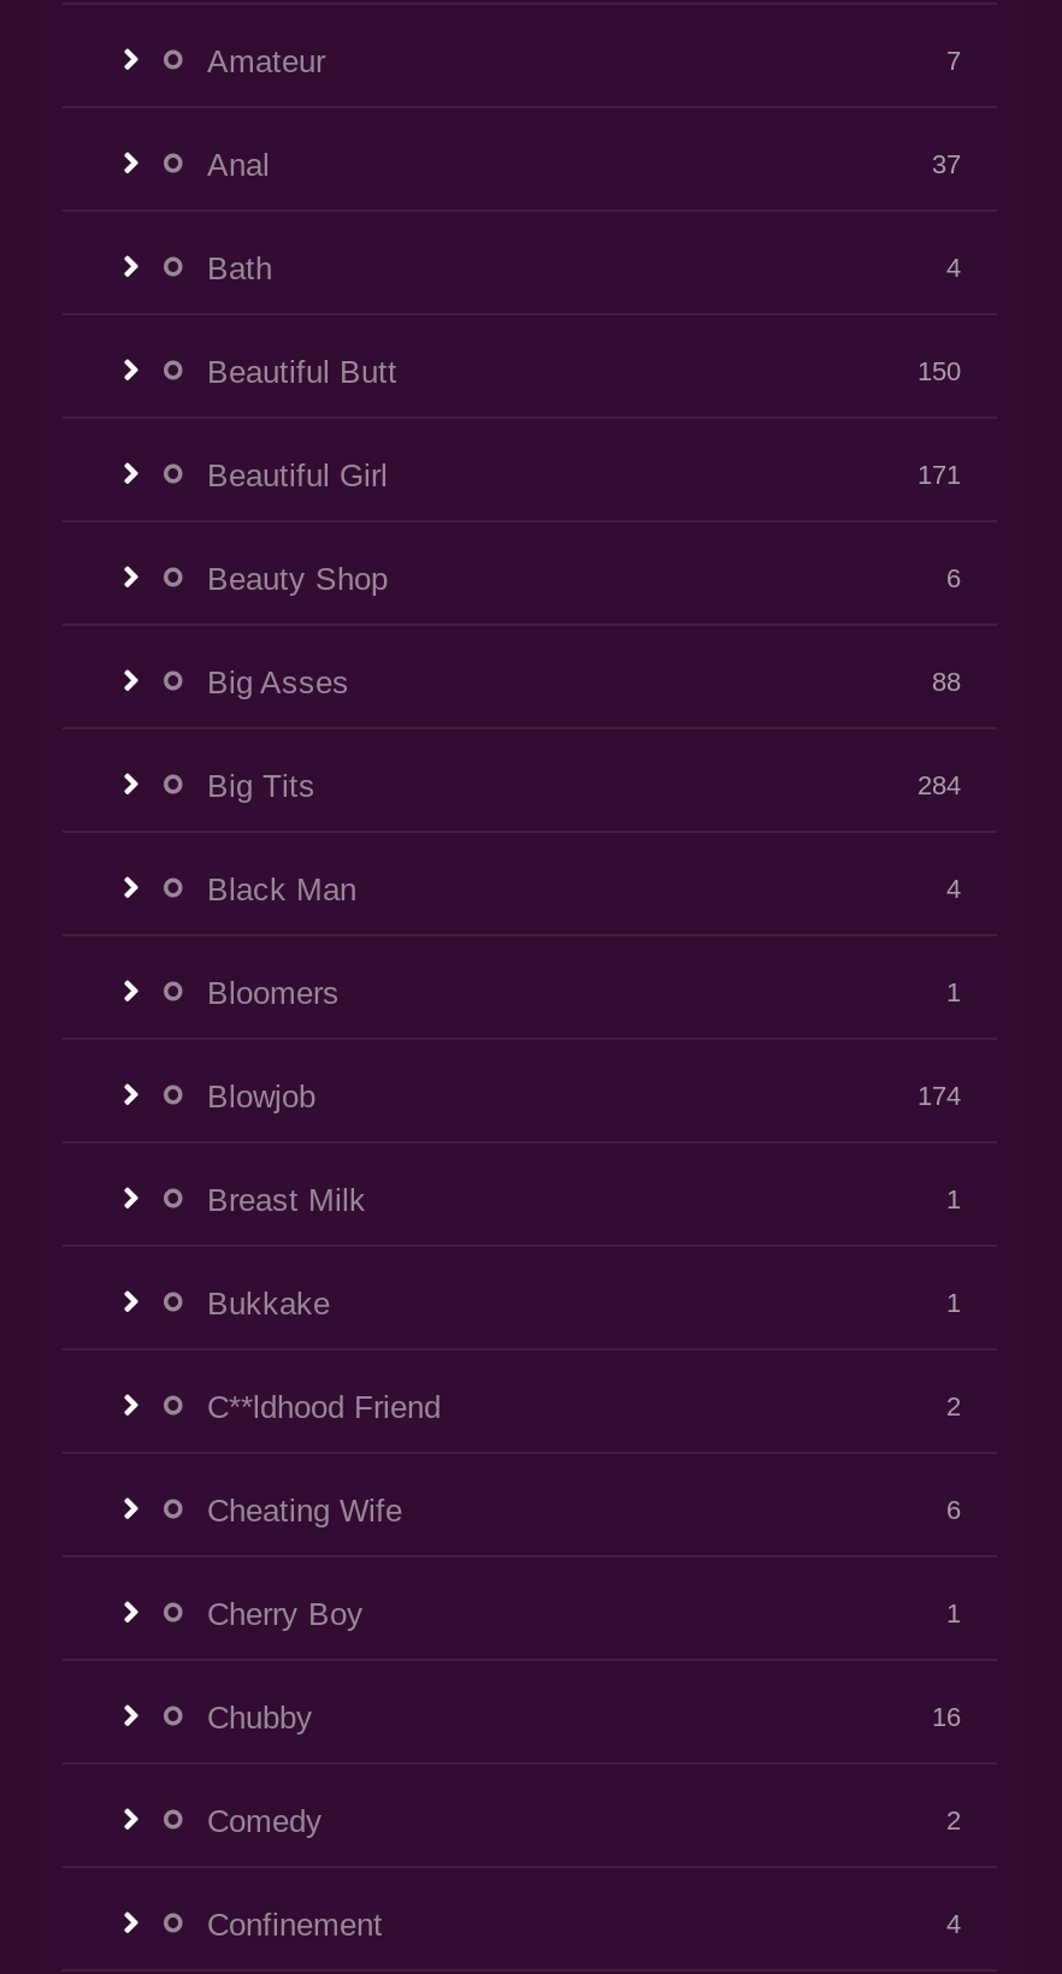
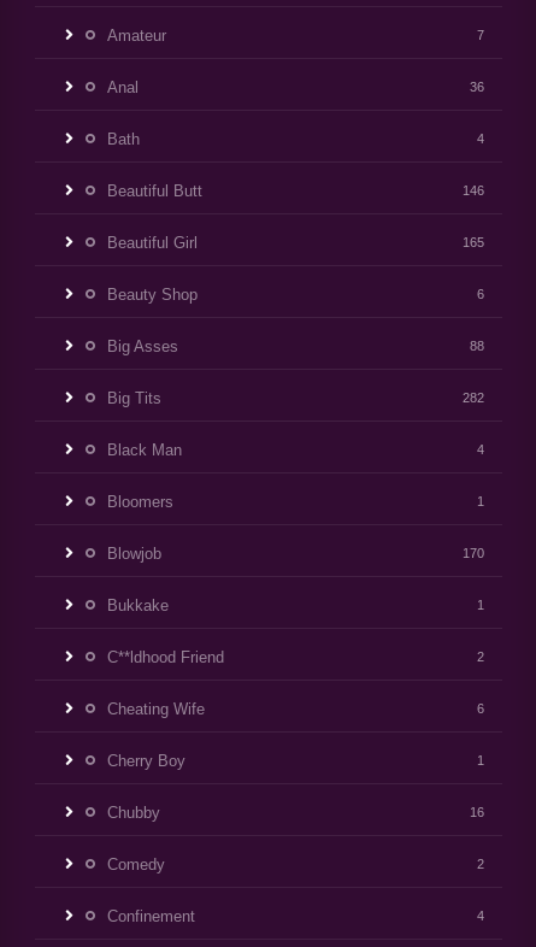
- 37
+ 36

- 150
+ 146

- 171
+ 165

- 284
+ 282

- 174
- Breast Milk
- 1
+ 170
